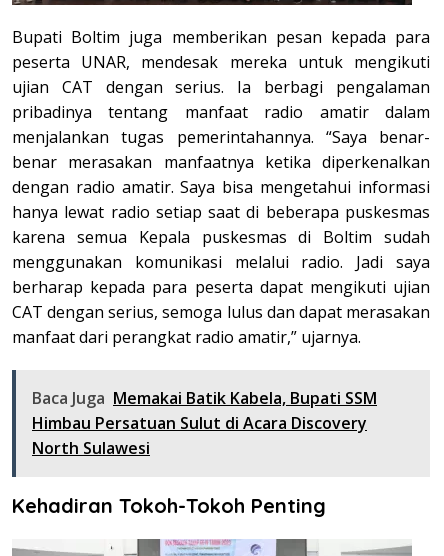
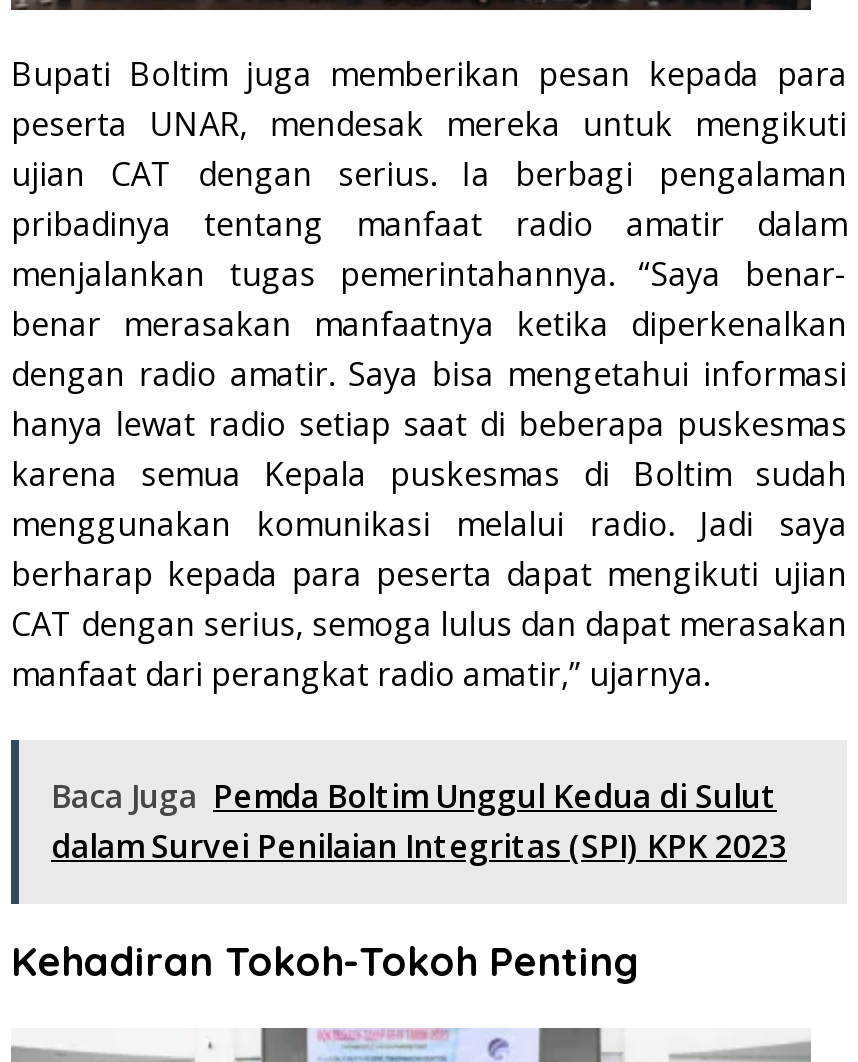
- Baca Juga Memakai Batik Kabela, Bupati SSM
- Himbau Persatuan Sulut di Acara Discovery
- North Sulawesi
+ Baca Juga Pemda Boltim Unggul Kedua di Sulut
+ dalam Survei Penilaian Integritas (SPI) KPK 2023
